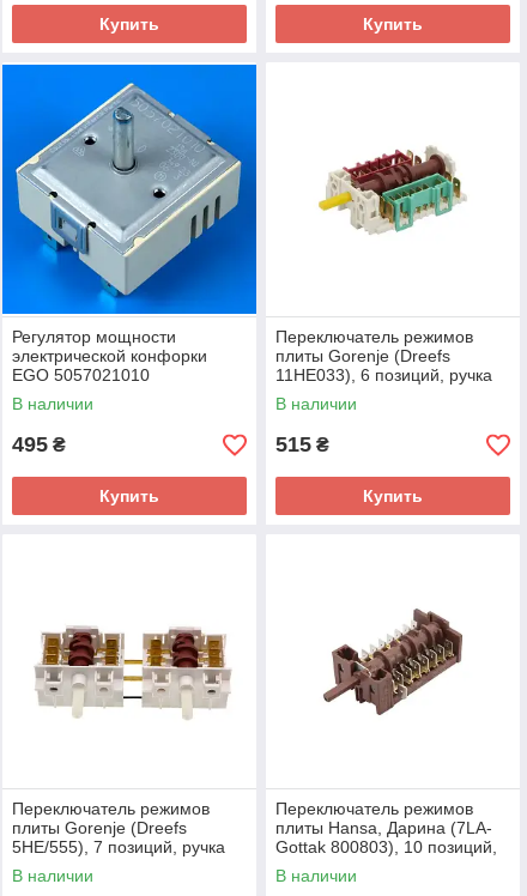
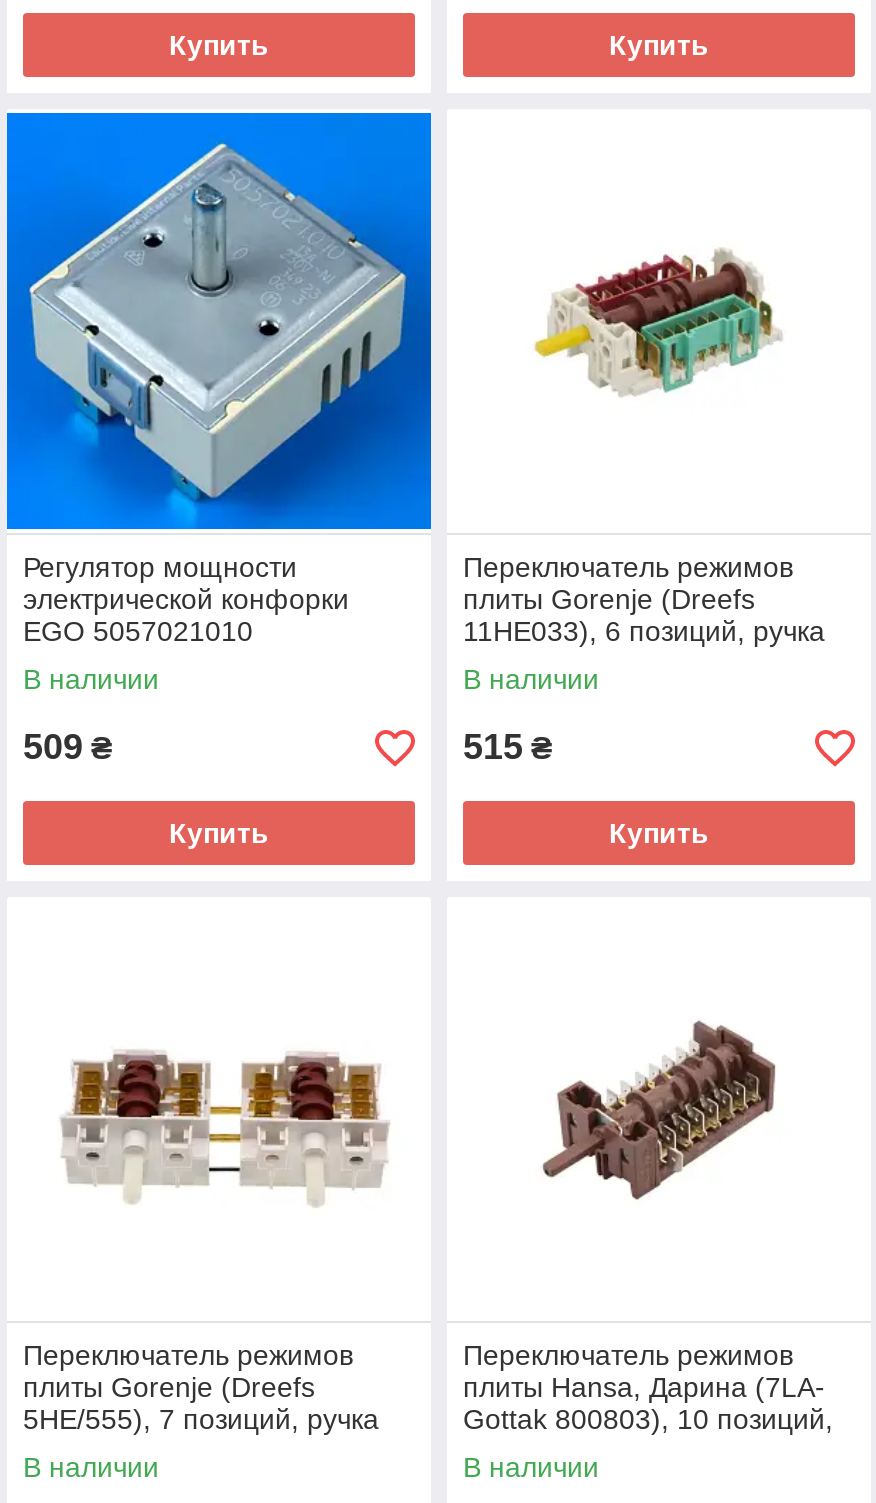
- 495 ₴
+ 509 ₴
